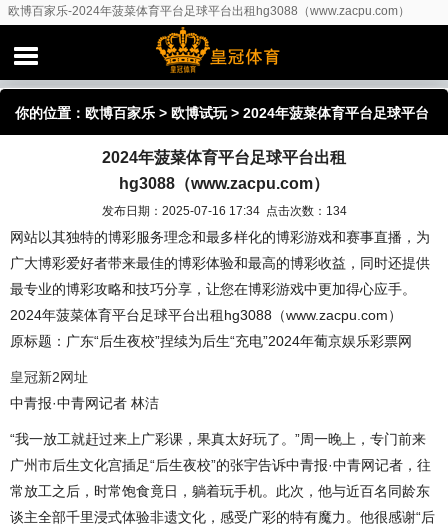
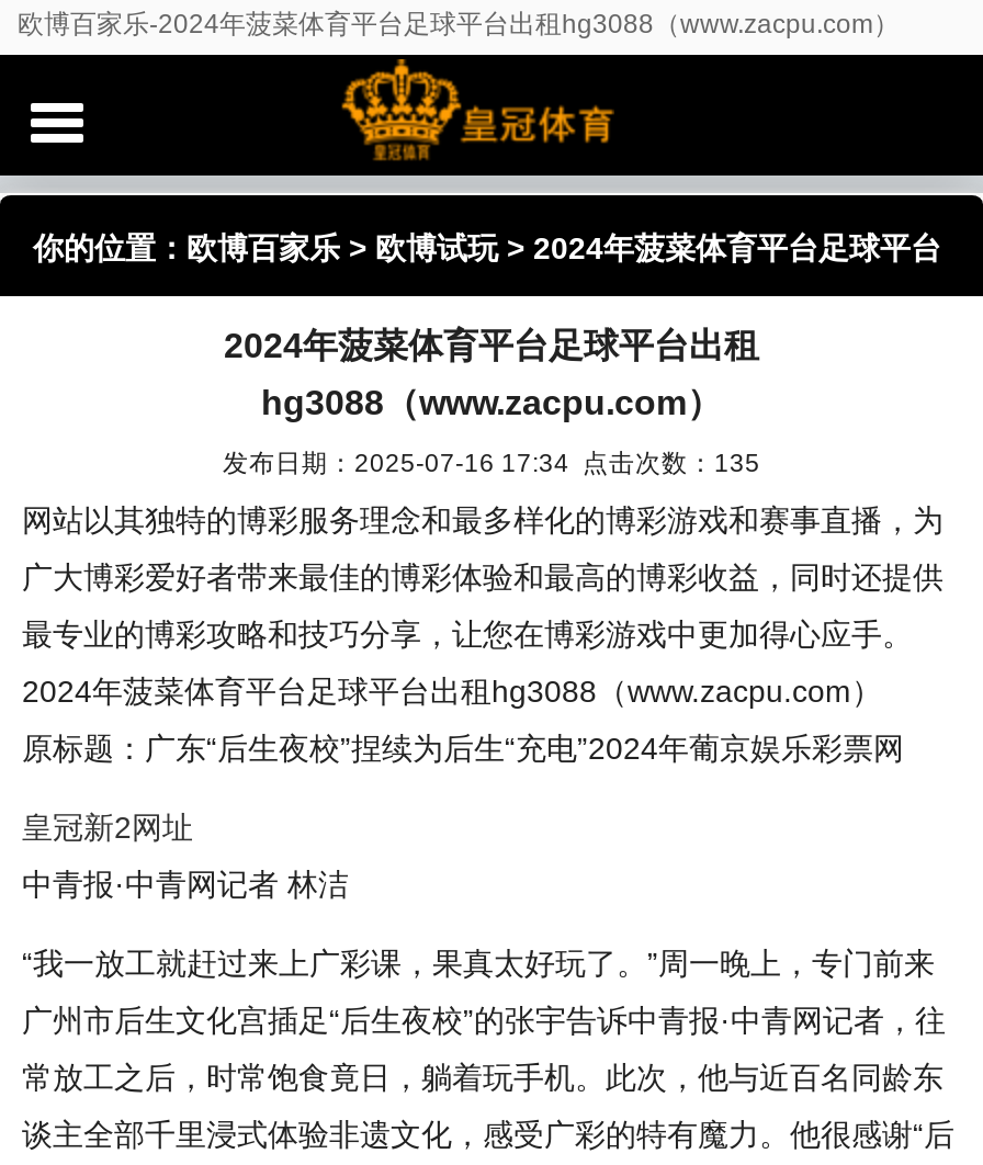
- 发布日期：2025-07-16 17:34 点击次数：134
+ 发布日期：2025-07-16 17:34 点击次数：135
